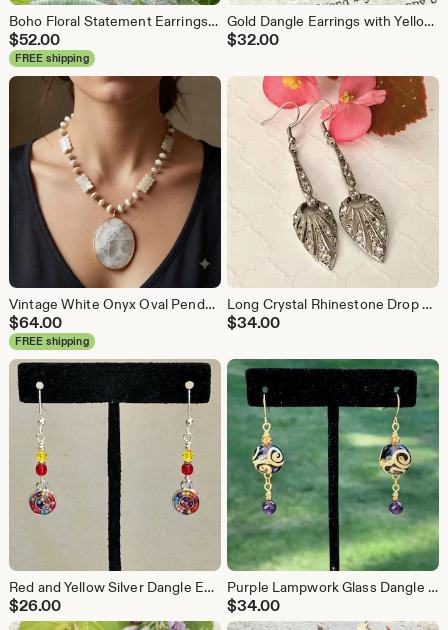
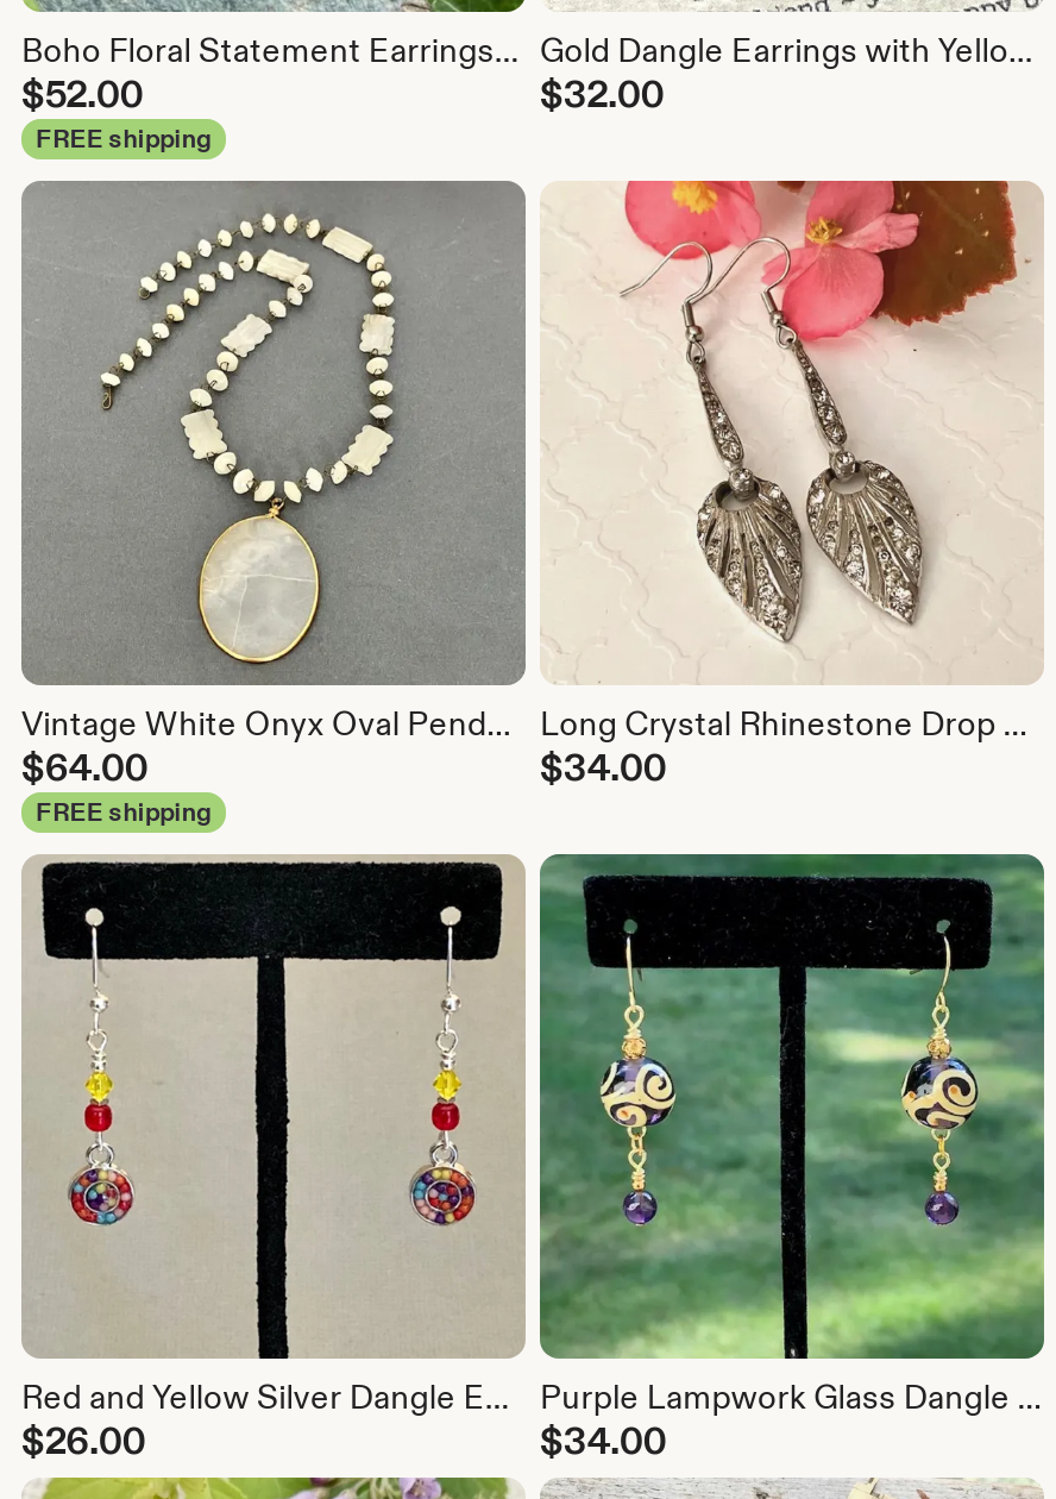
- [image]
+ [image]
